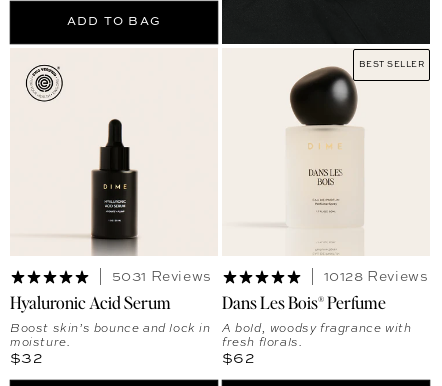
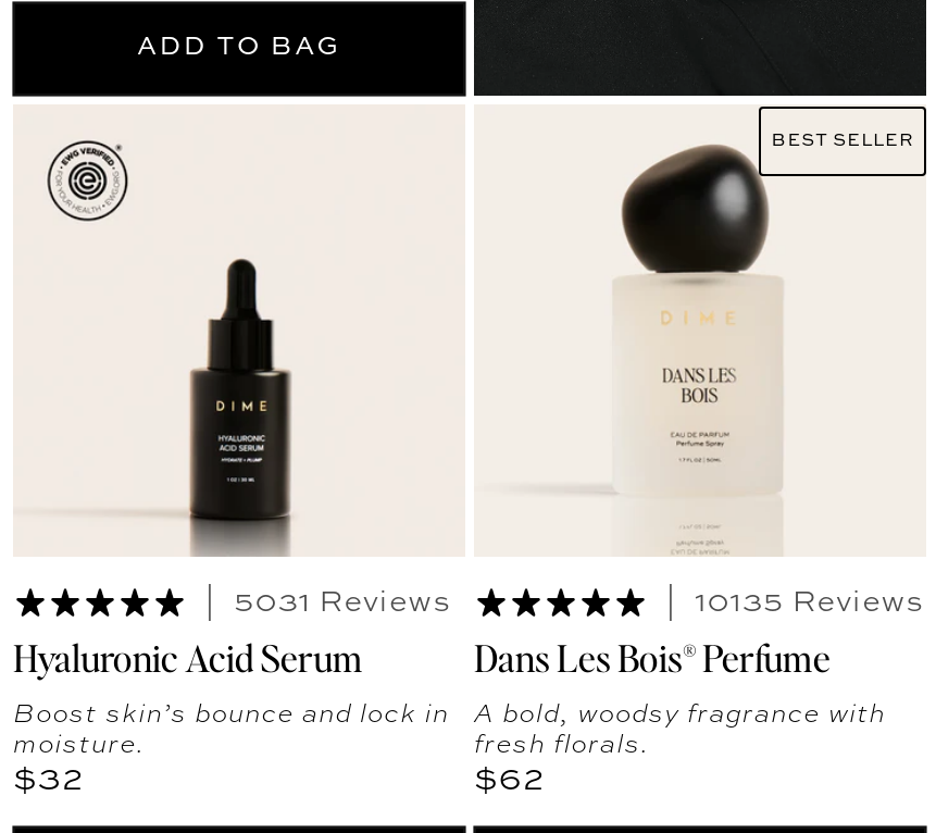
- 10128 Reviews
+ 10135 Reviews
